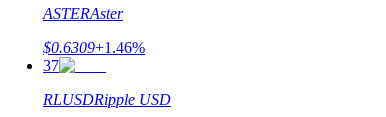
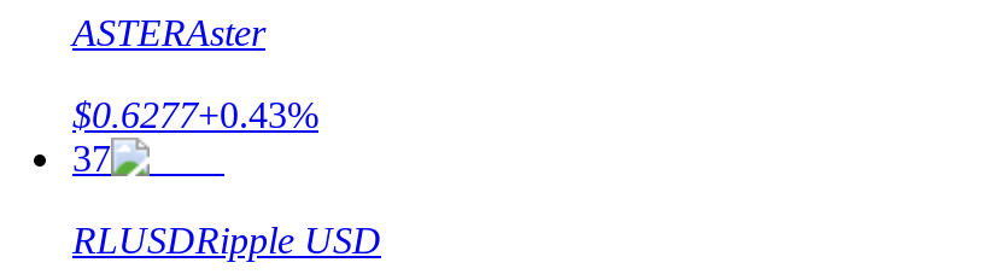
- $0.6309+1.46%
+ $0.6277+0.43%
